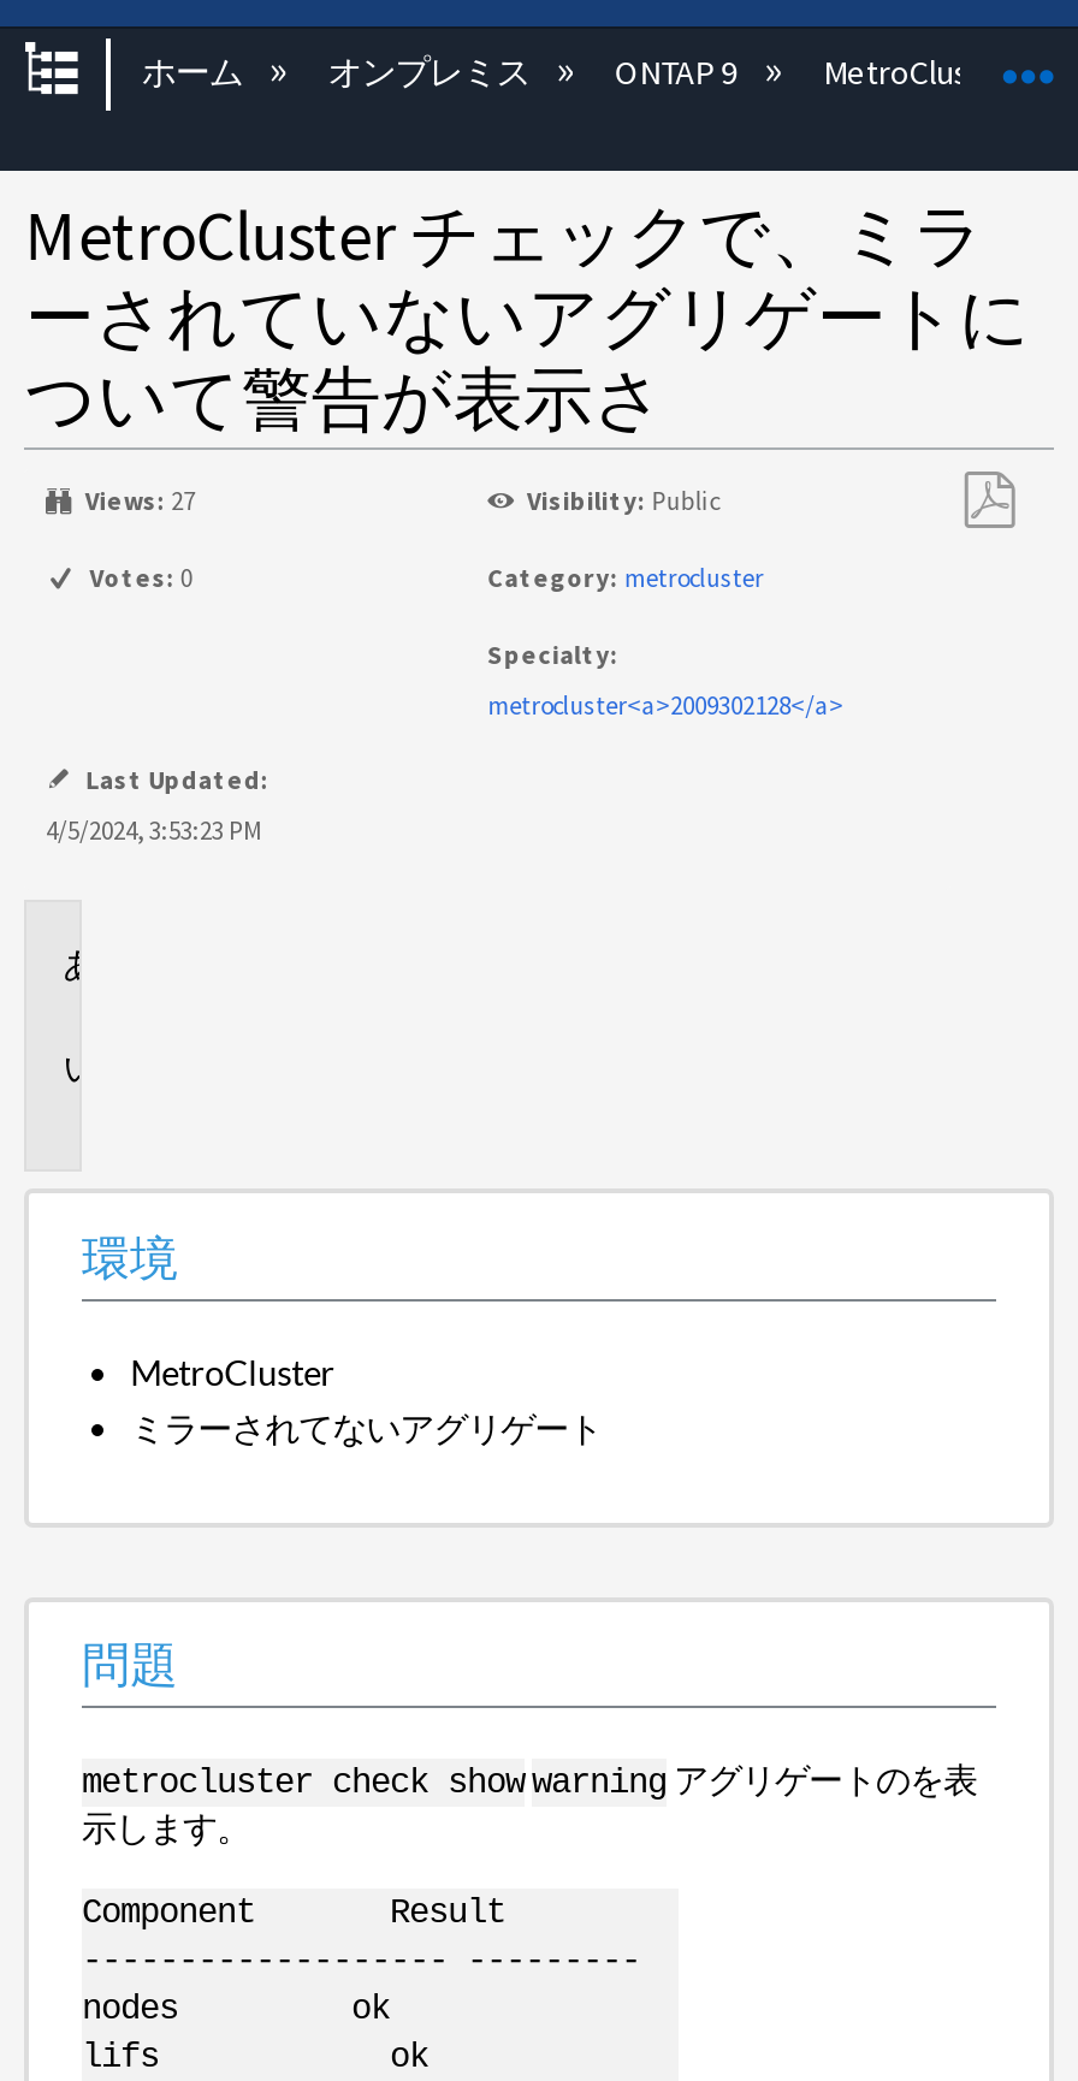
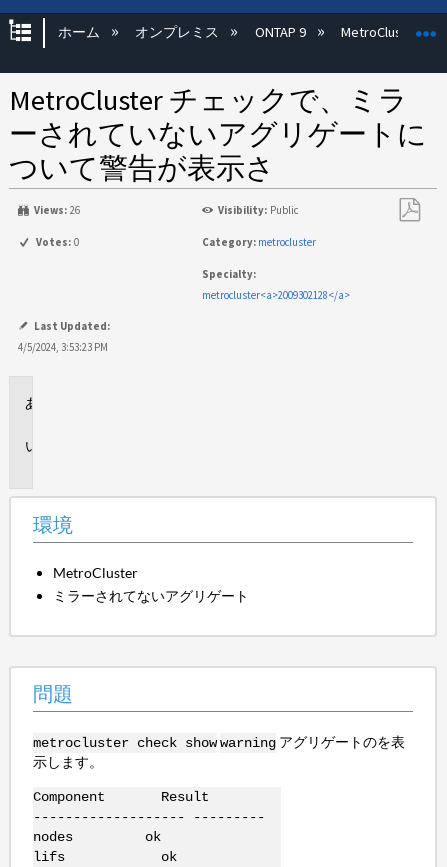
- Views: 27
+ Views: 26
